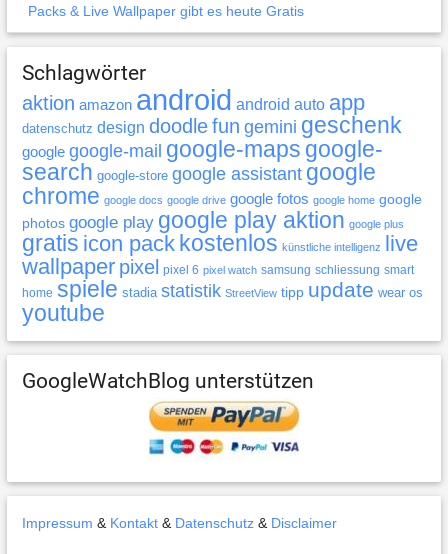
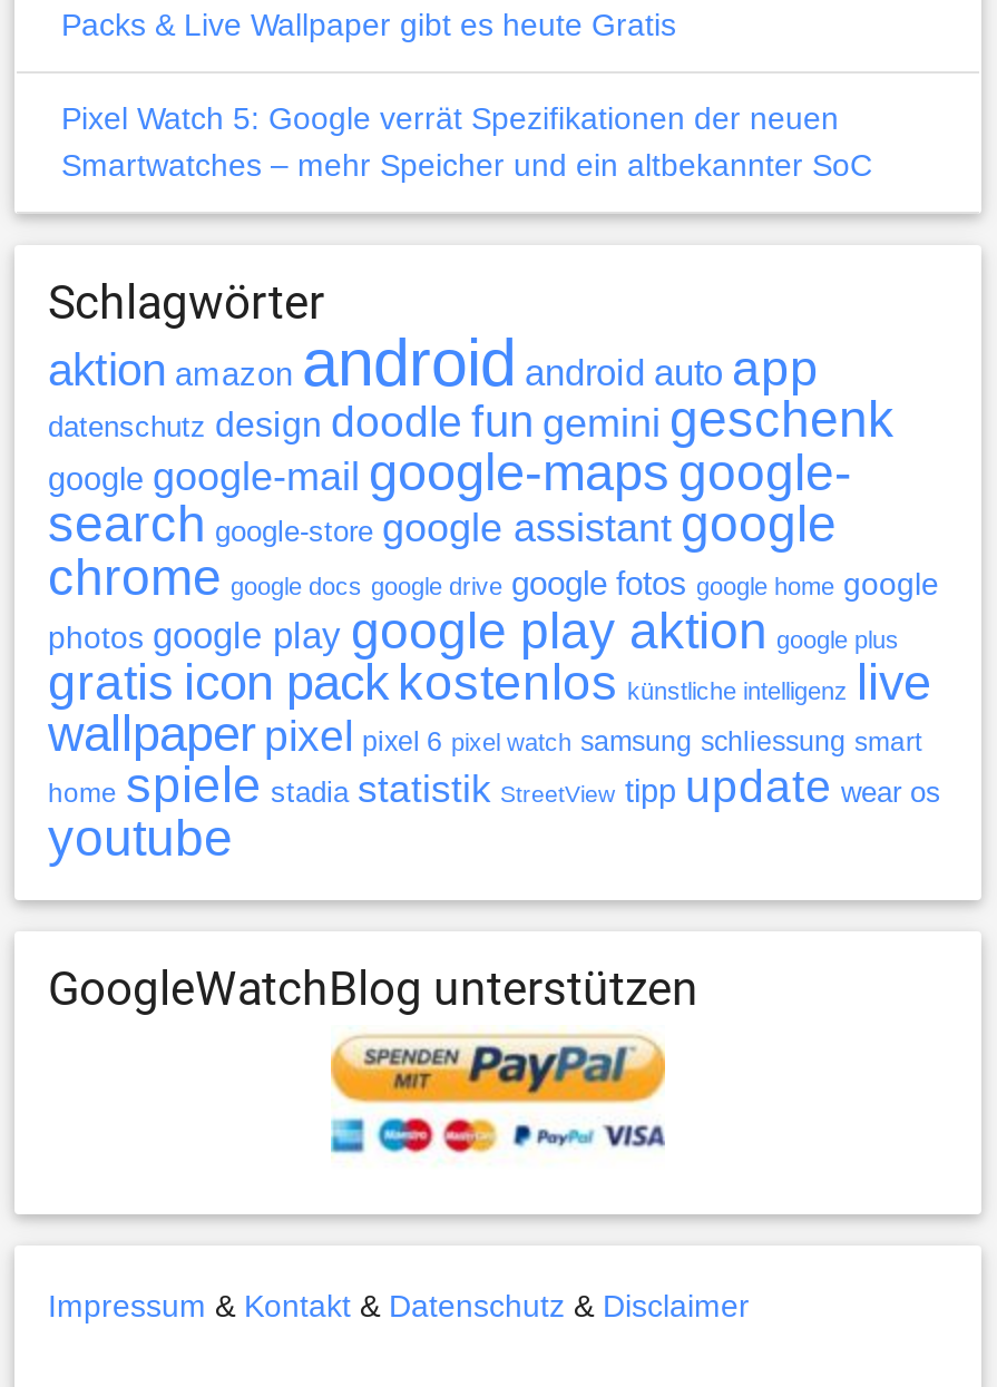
+ Pixel Watch 5: Google verrät Spezifikationen der neuen
+ Smartwatches – mehr Speicher und ein altbekannter SoC
